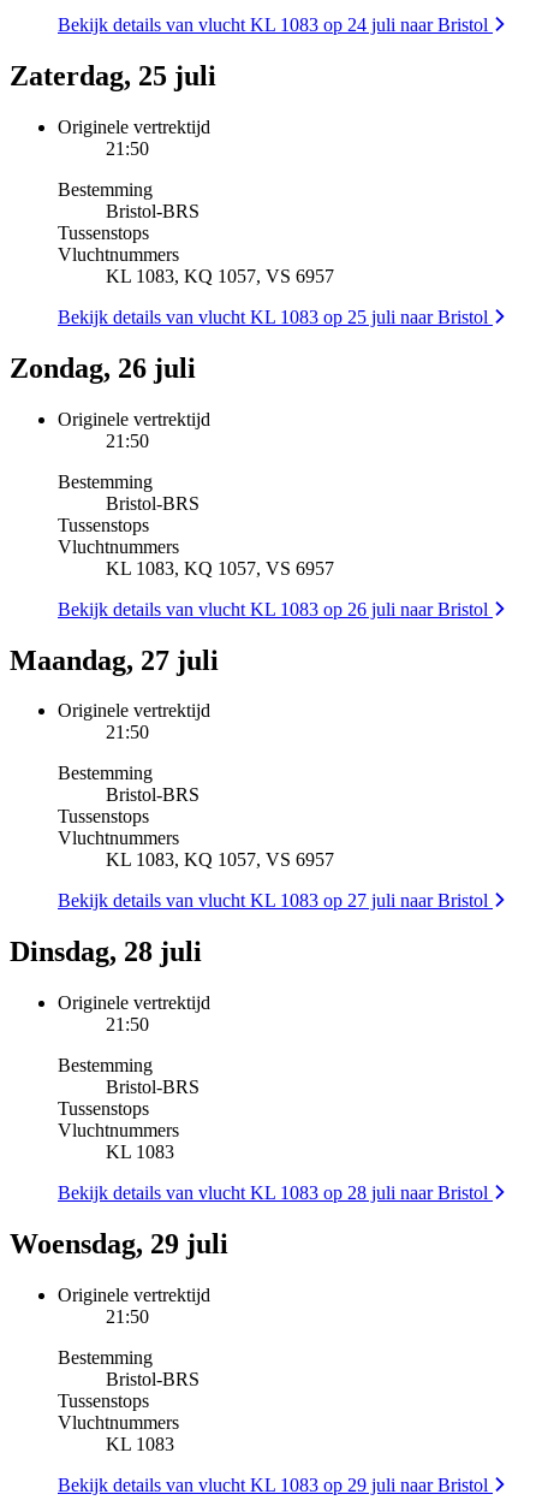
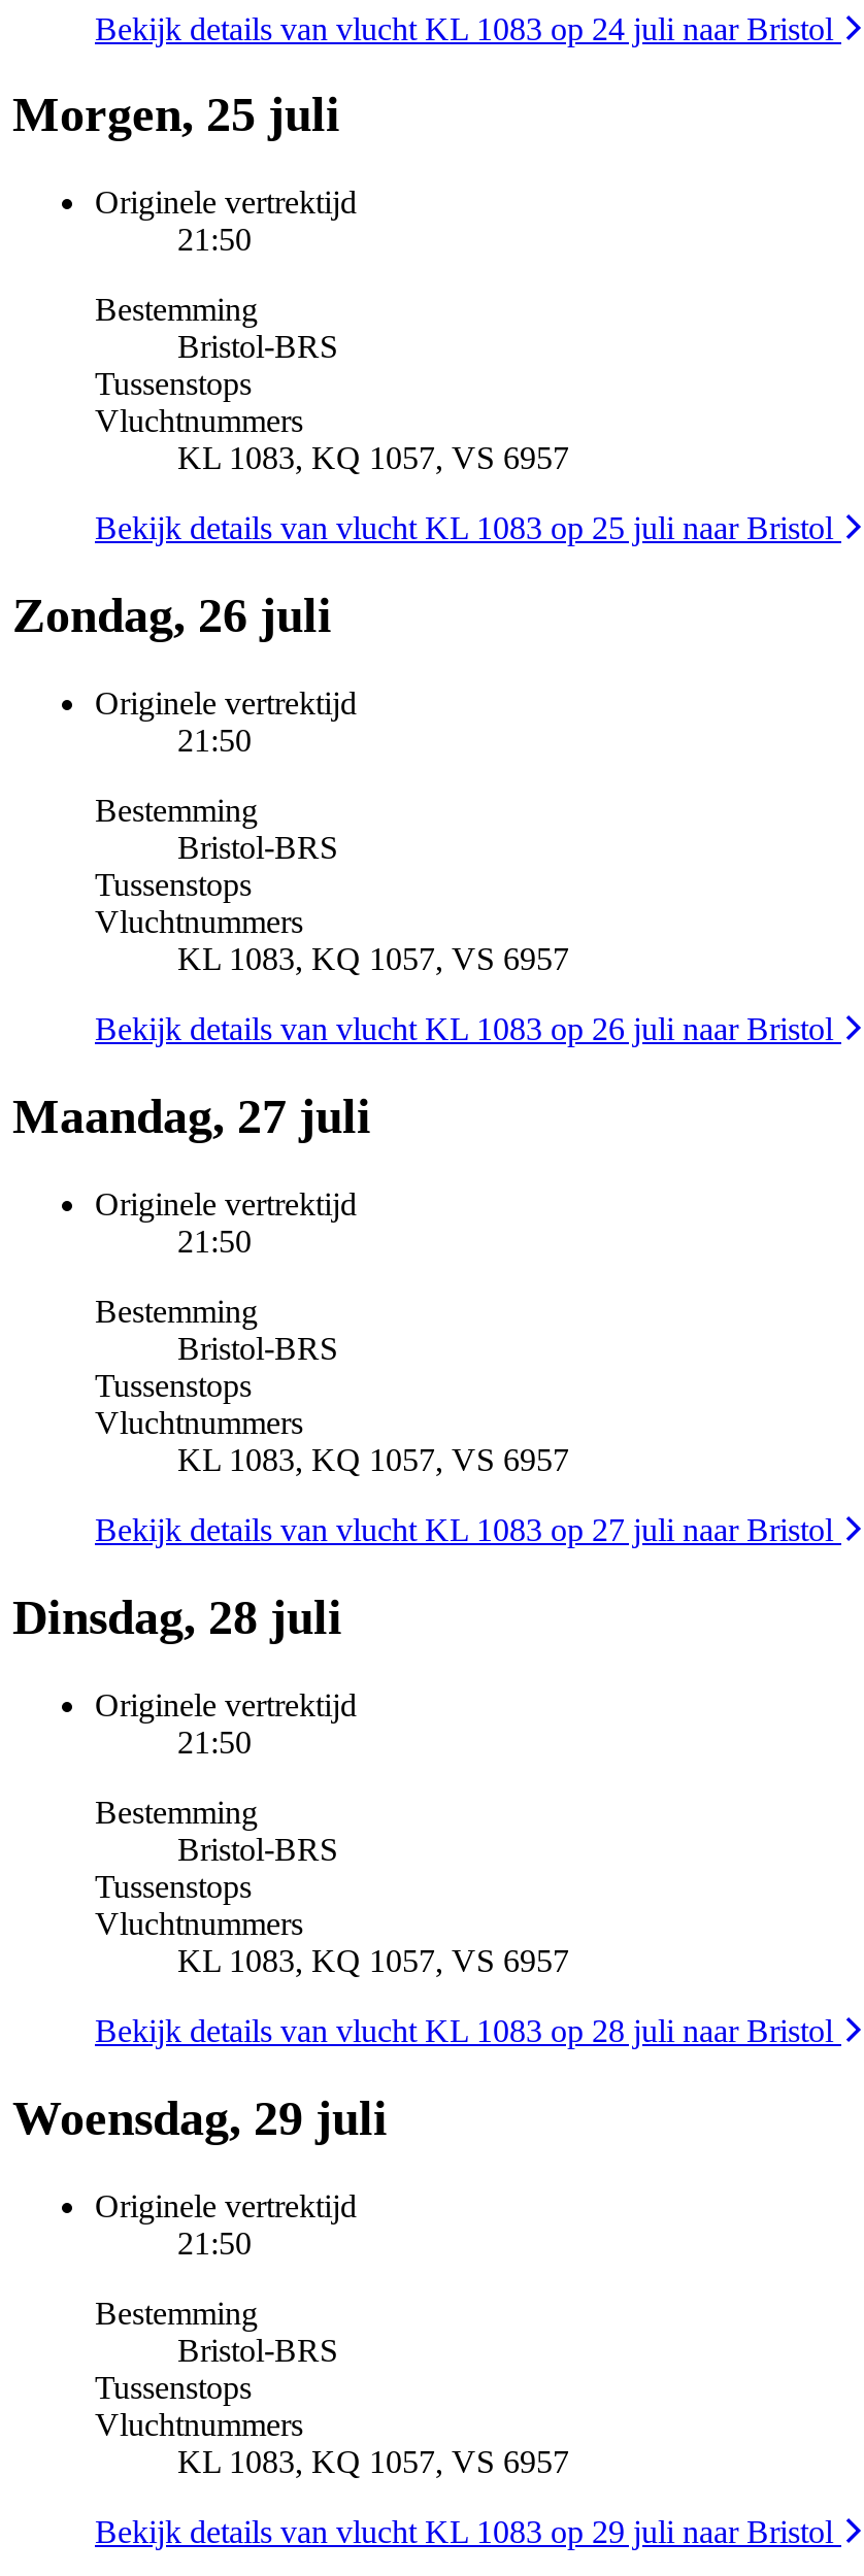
- Zaterdag, 25 juli
+ Morgen, 25 juli

- KL 1083
+ KL 1083, KQ 1057, VS 6957

- KL 1083
+ KL 1083, KQ 1057, VS 6957
